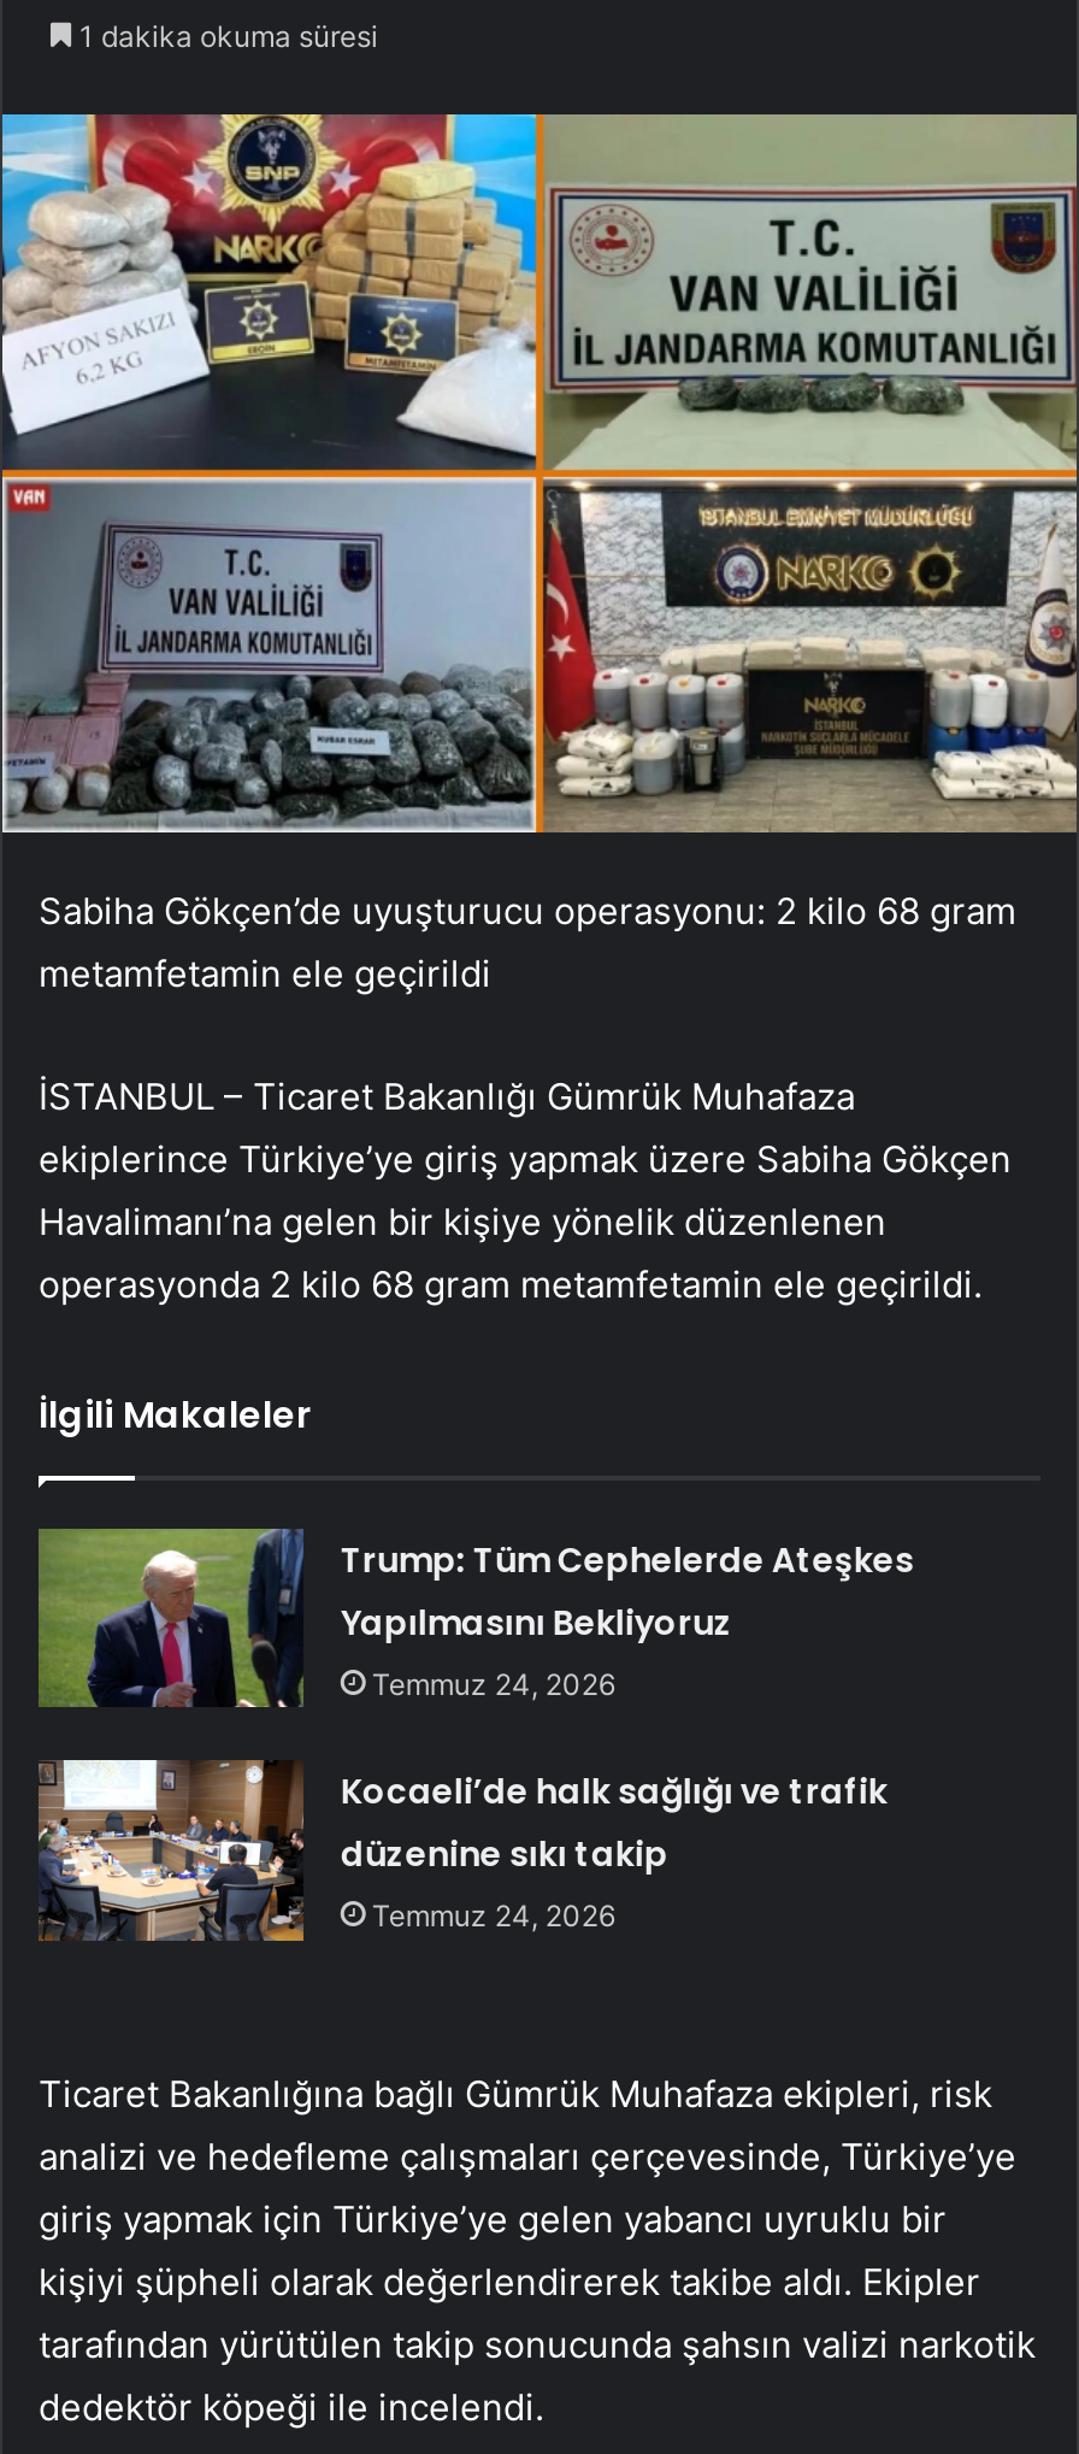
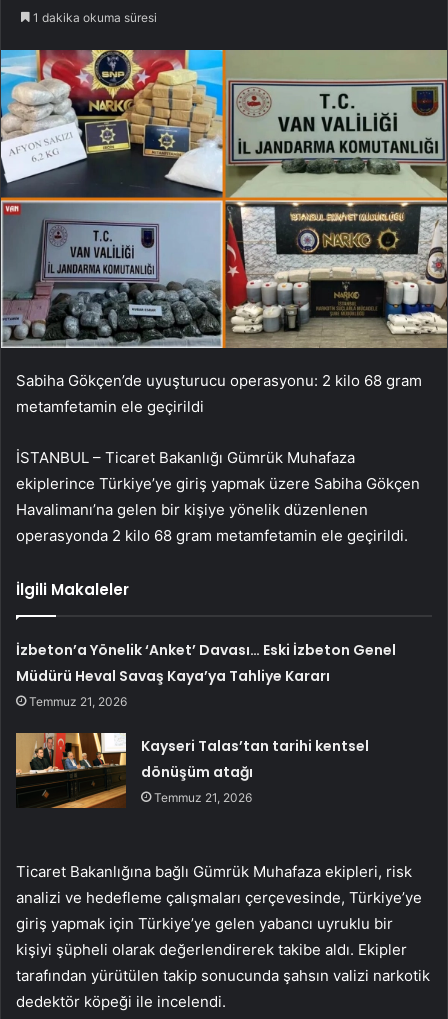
- Trump: Tüm Cephelerde Ateşkes
- Yapılmasını Bekliyoruz
- Temmuz 24, 2026
+ İzbeton’a Yönelik ‘Anket’ Davası… Eski İzbeton Genel
+ Müdürü Heval Savaş Kaya’ya Tahliye Kararı
+ Temmuz 21, 2026

- [image]
- Kocaeli’de halk sağlığı ve trafik
- düzenine sıkı takip
- Temmuz 24, 2026
+ [image]
+ Kayseri Talas’tan tarihi kentsel
+ dönüşüm atağı
+ Temmuz 21, 2026
